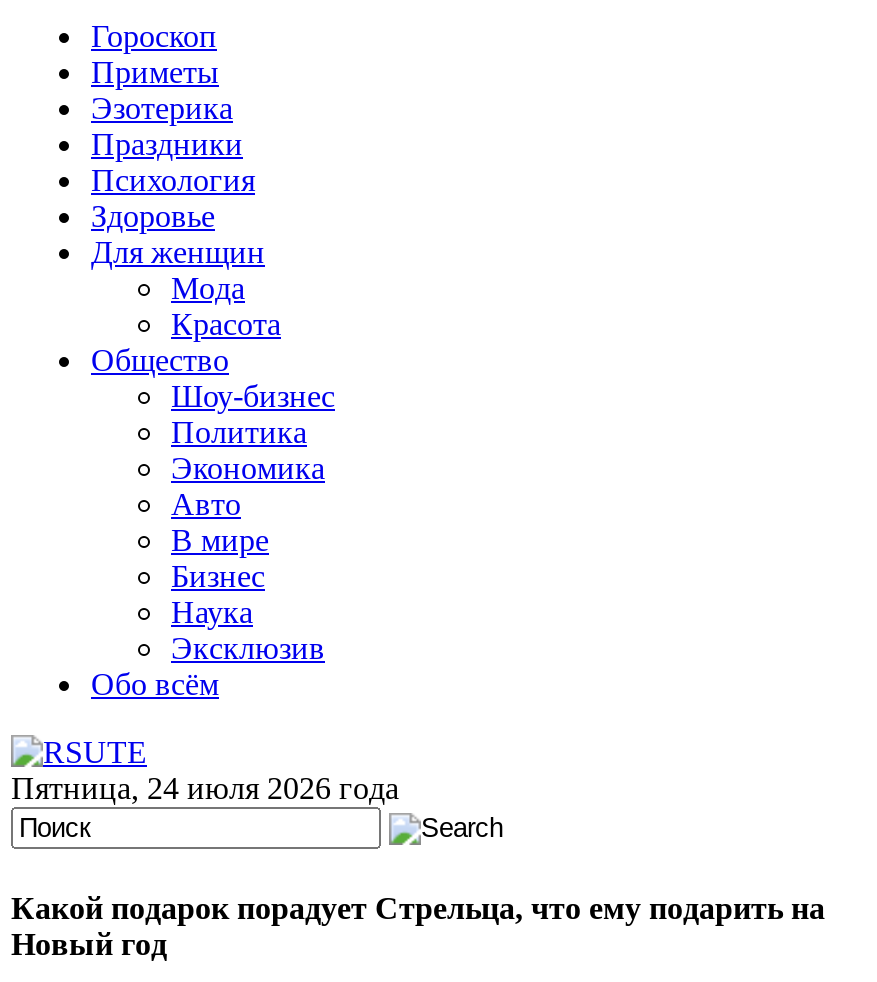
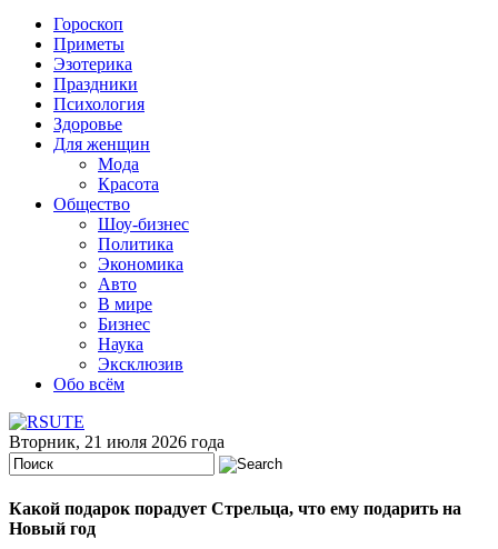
- Пятница, 24 июля 2026 года
+ Вторник, 21 июля 2026 года
